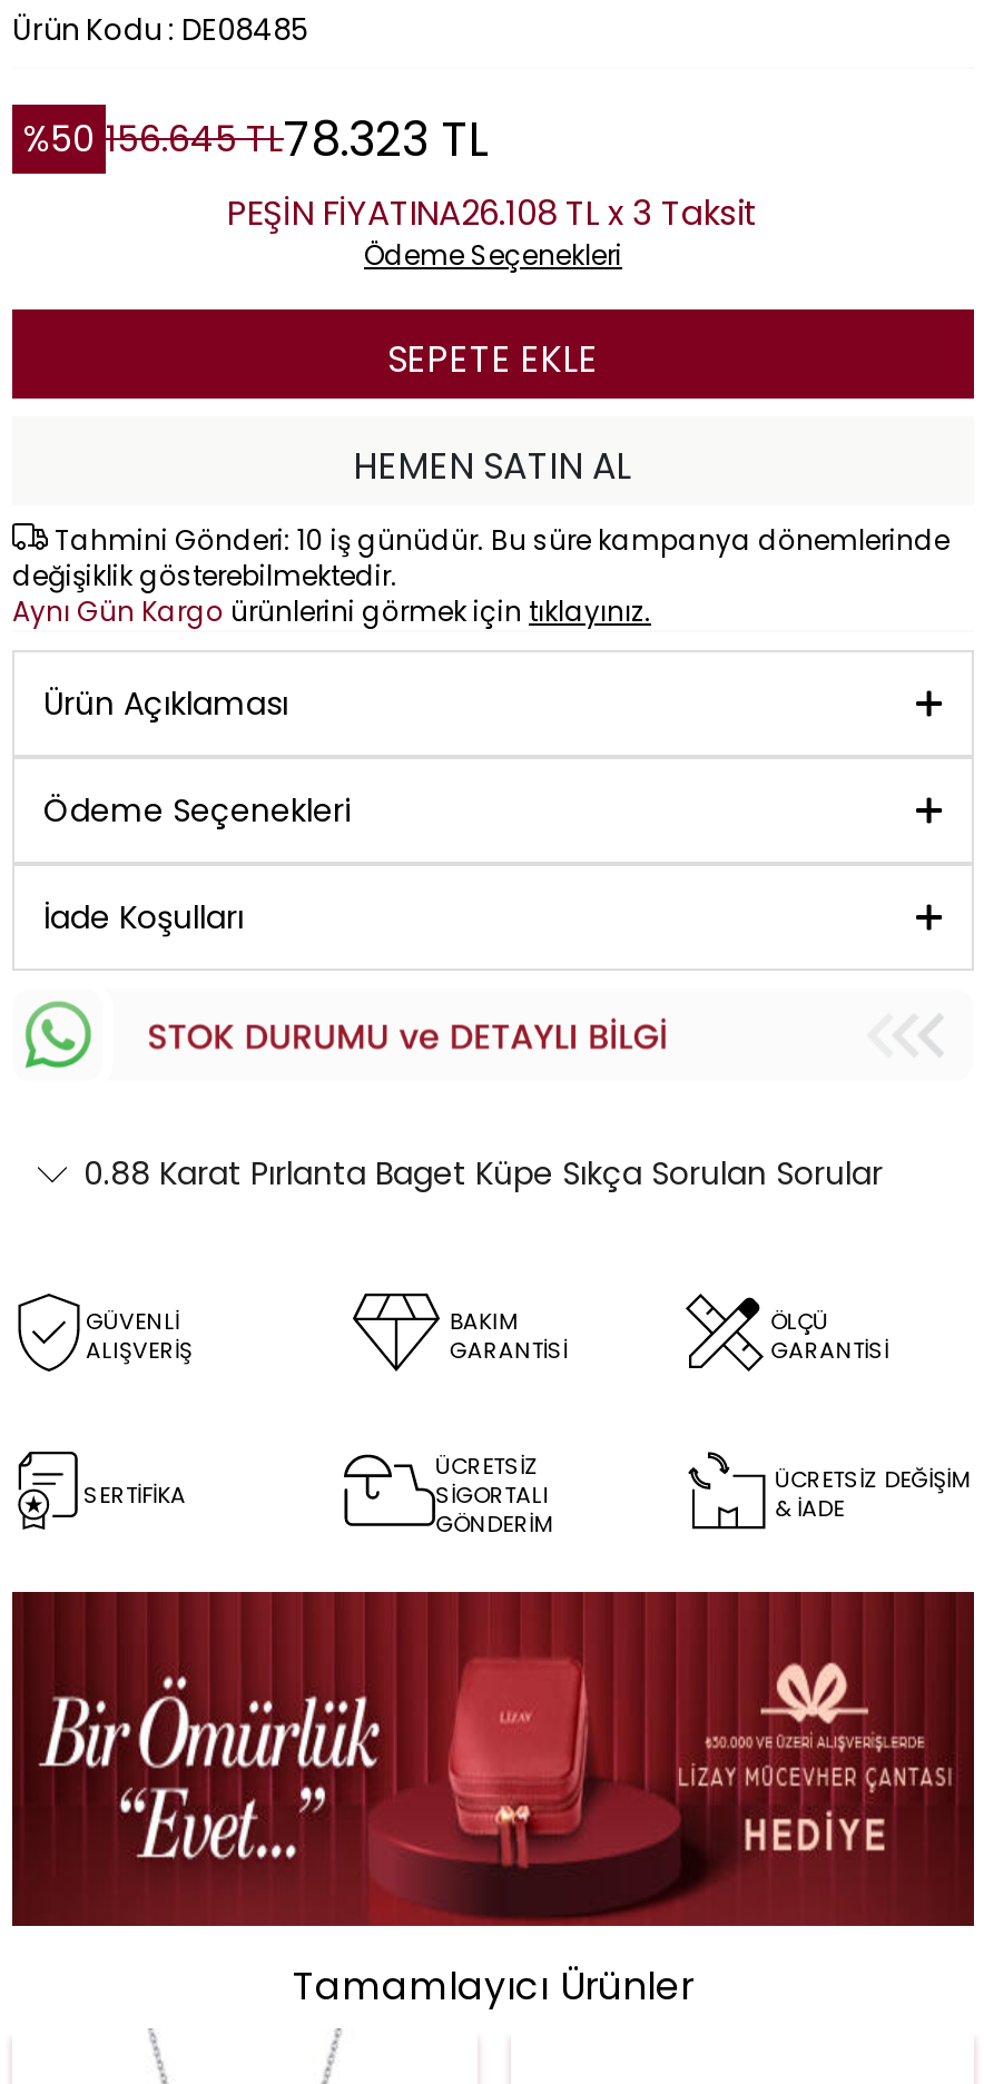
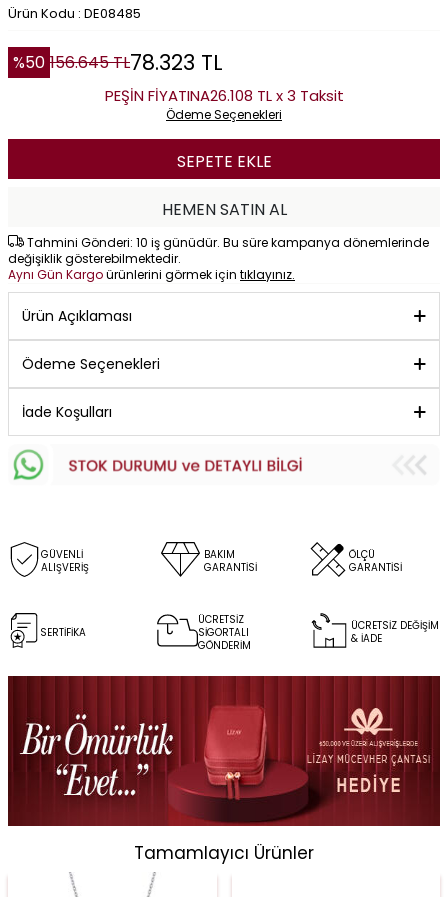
- 0.88 Karat Pırlanta Baget Küpe Sıkça Sorulan Sorular
